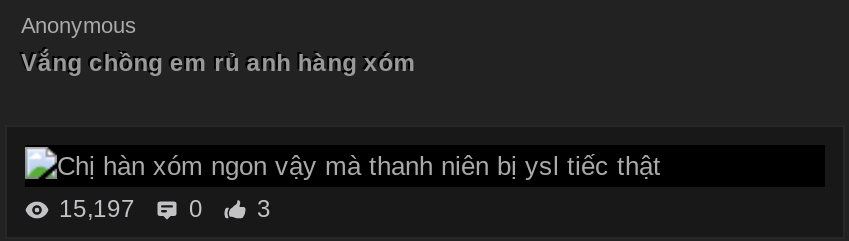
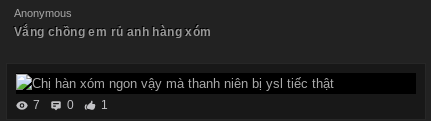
- 15,197
+ 7

- 3
+ 1
